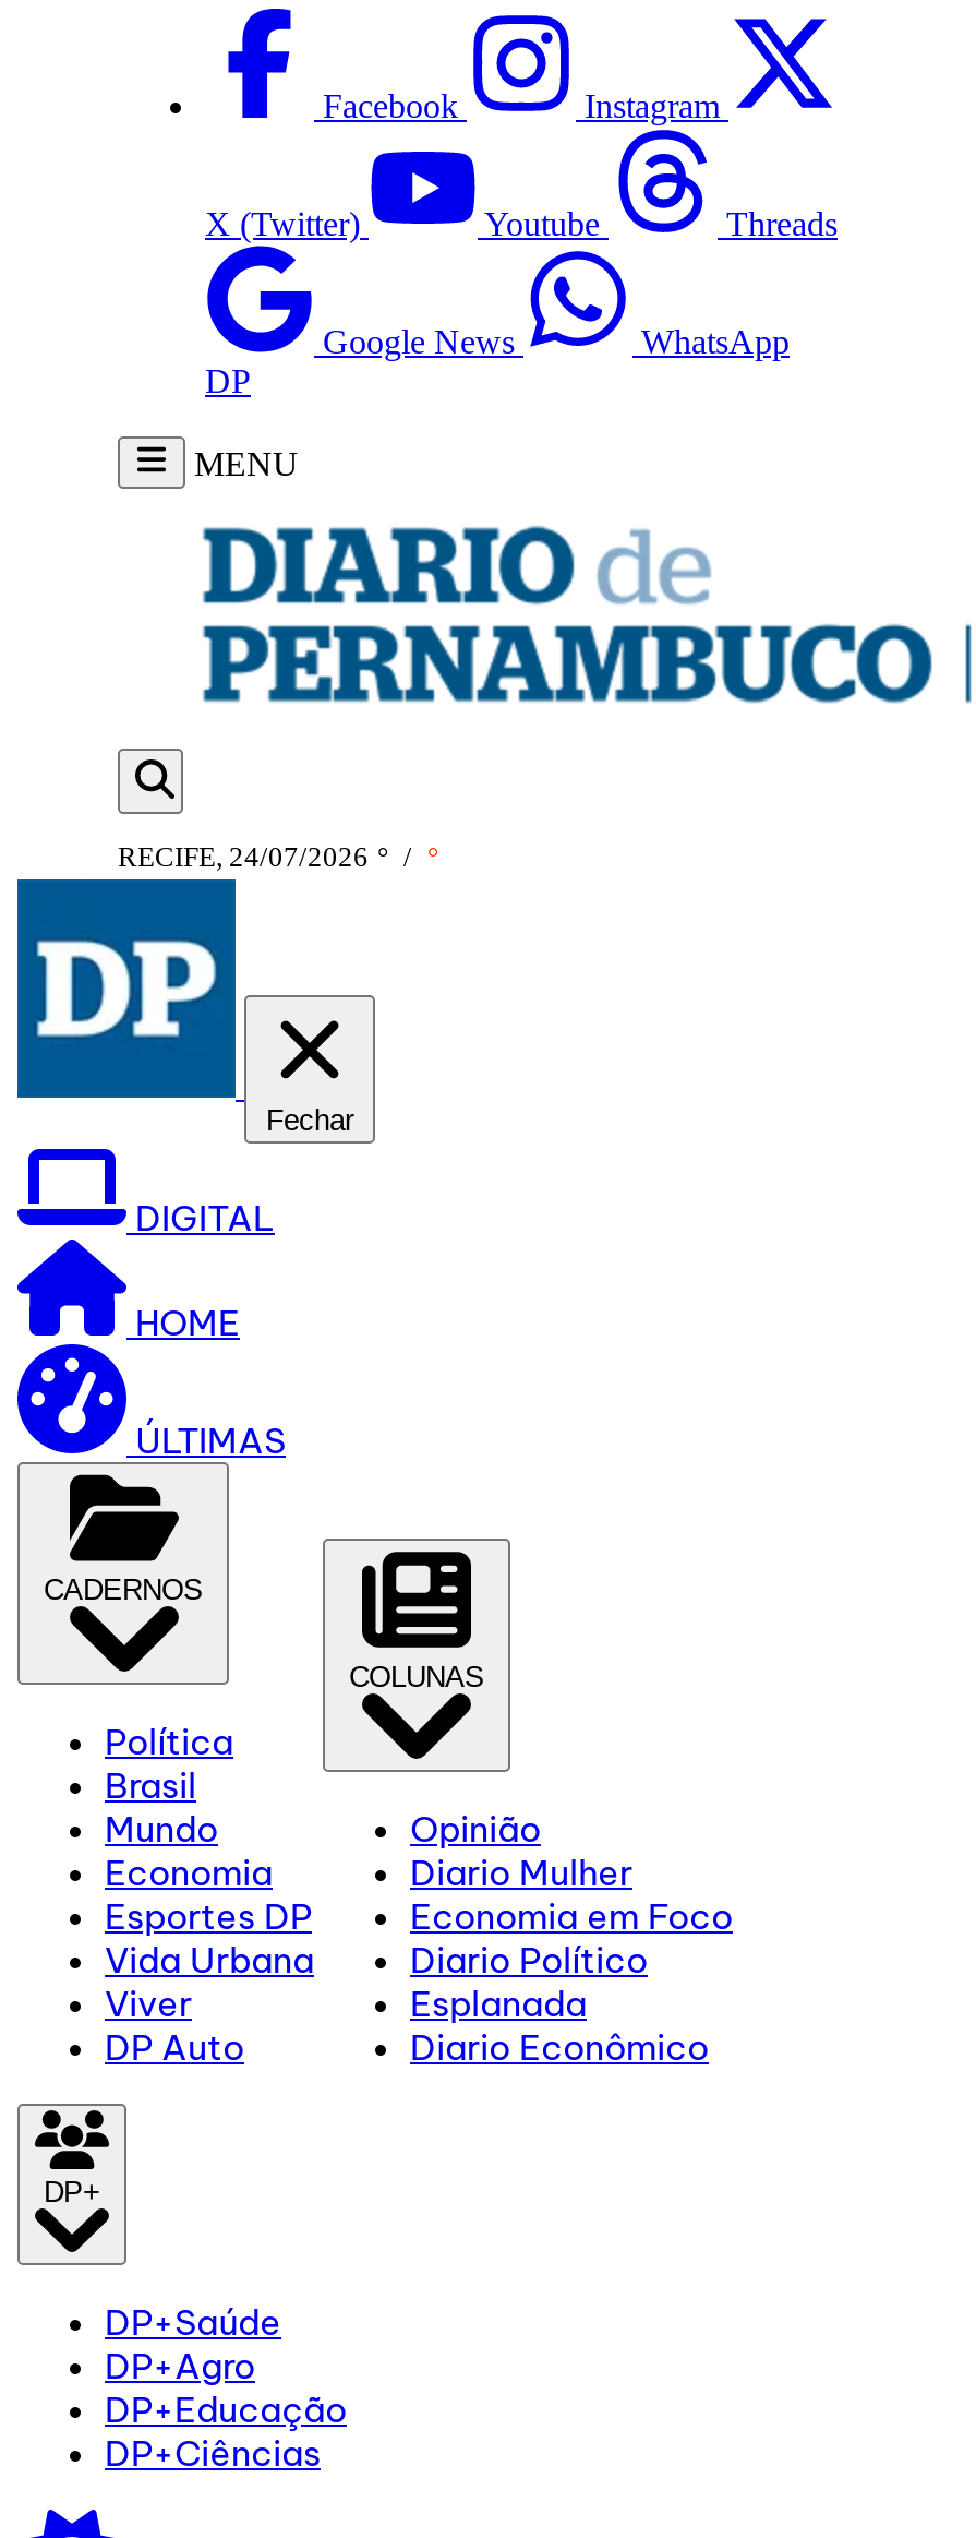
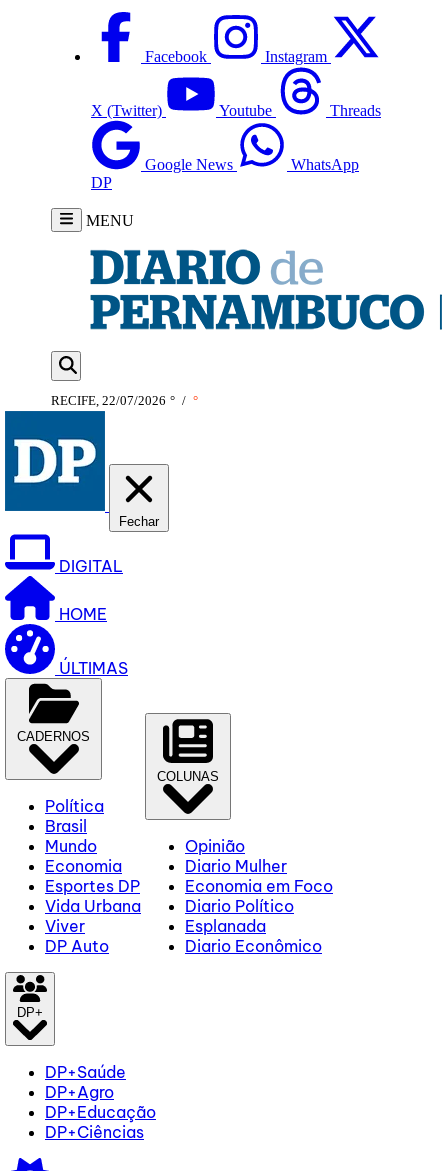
- RECIFE, 24/07/2026 ° / °
+ RECIFE, 22/07/2026 ° / °
